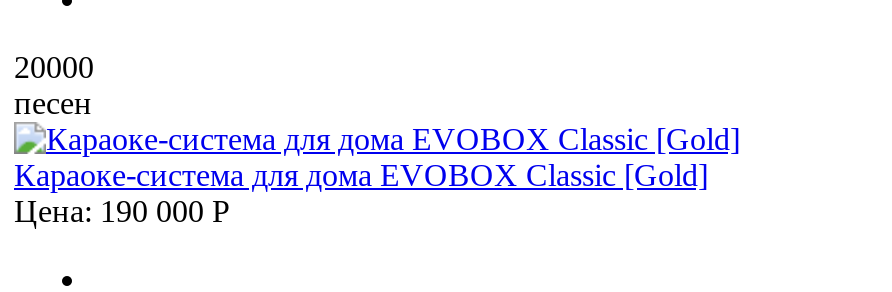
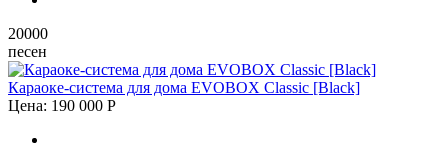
- Караоке-система для дома EVOBOX Classic [Gold]
+ Караоке-система для дома EVOBOX Classic [Black]
